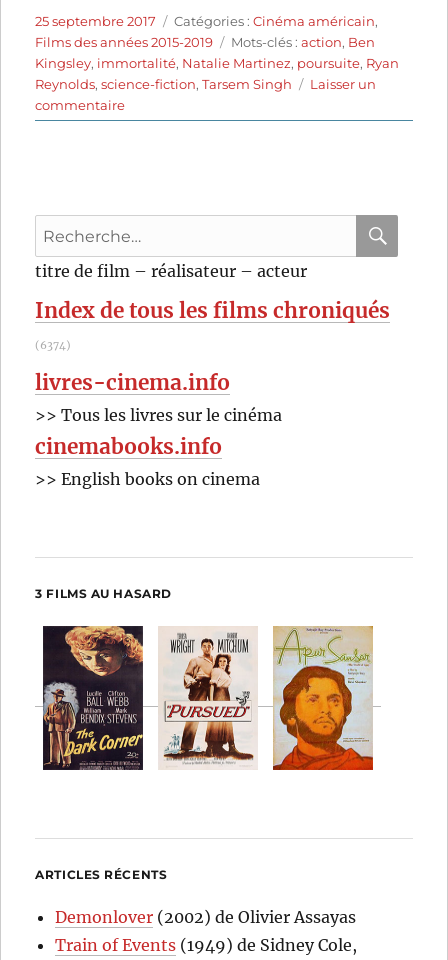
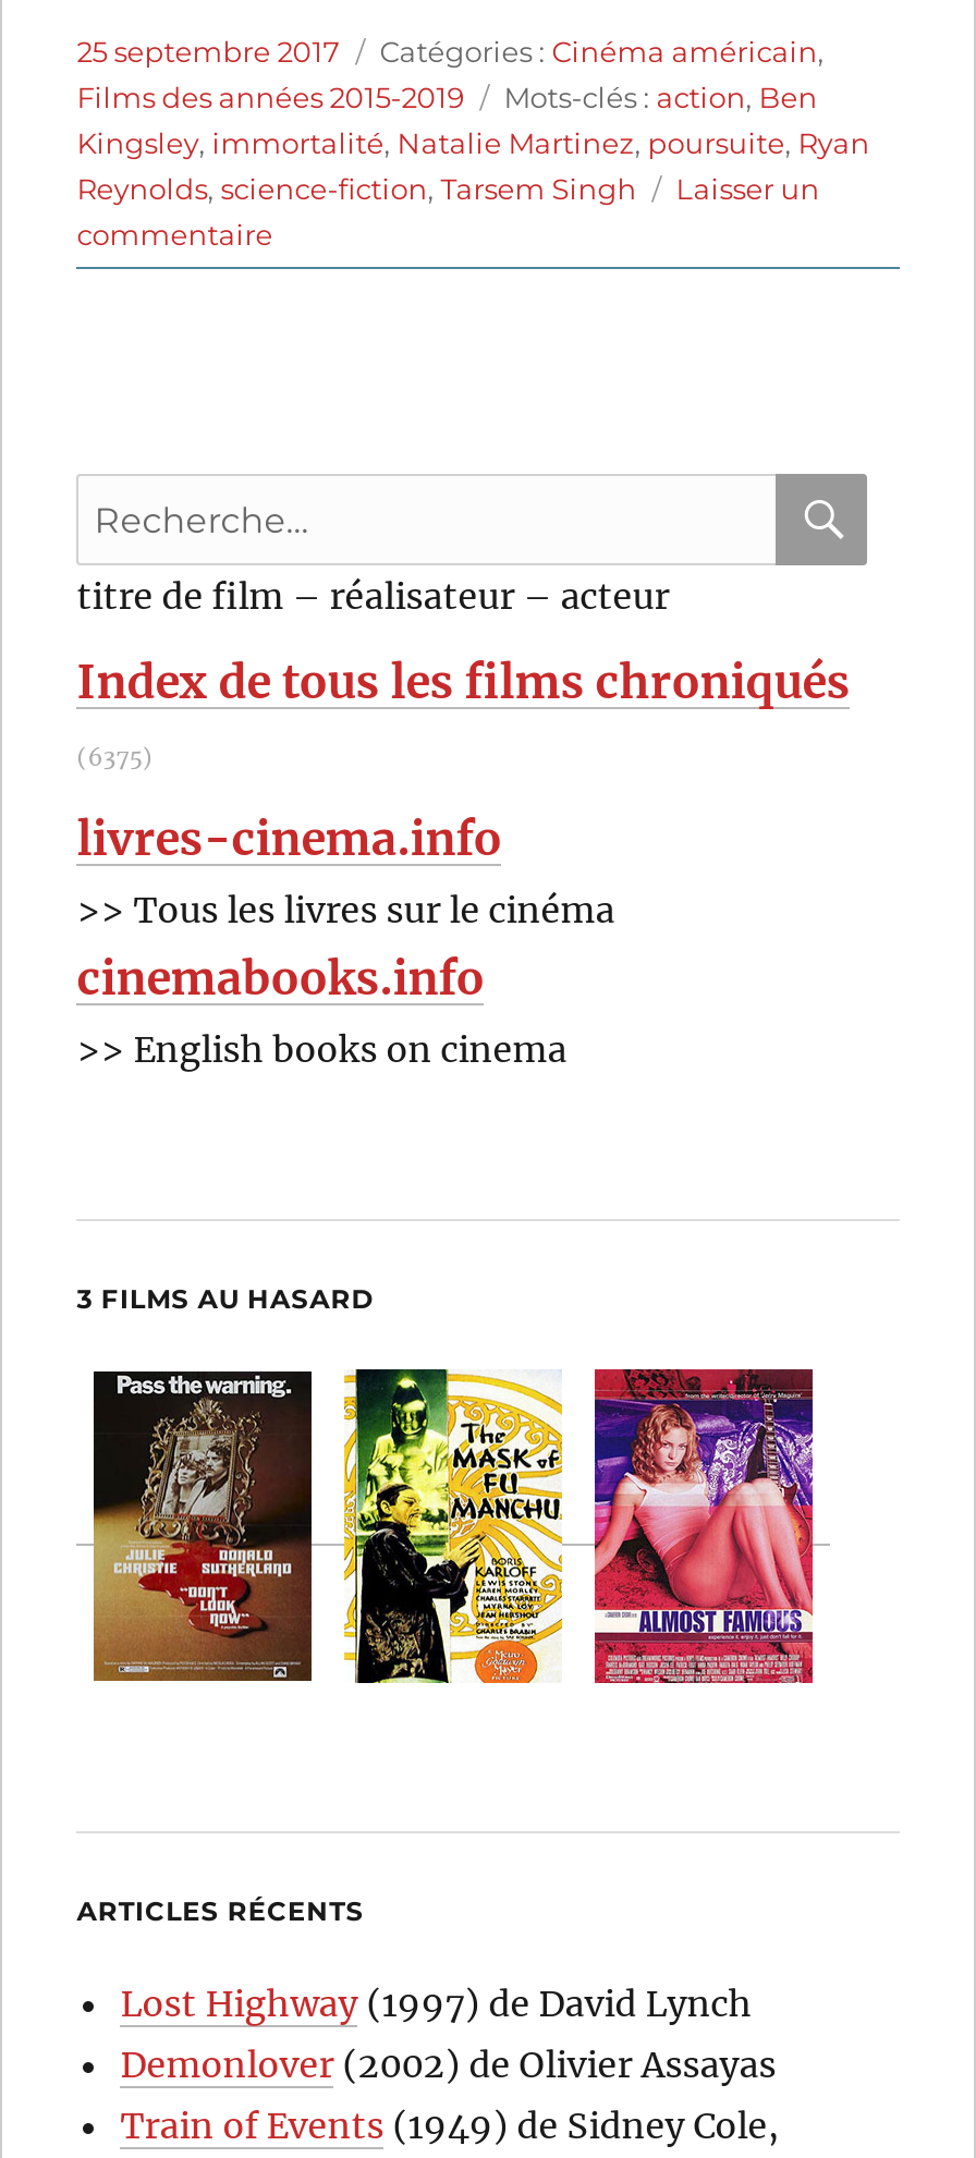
- (6374)
+ (6375)

- [image]
+ [image]

- [image]
+ [image]

- [image]
+ [image]

+ Lost Highway (1997) de David Lynch
